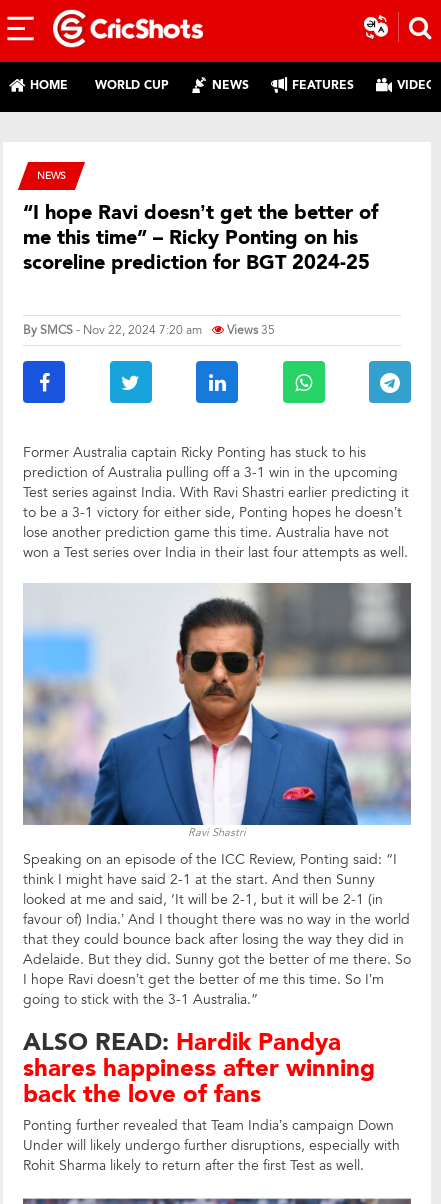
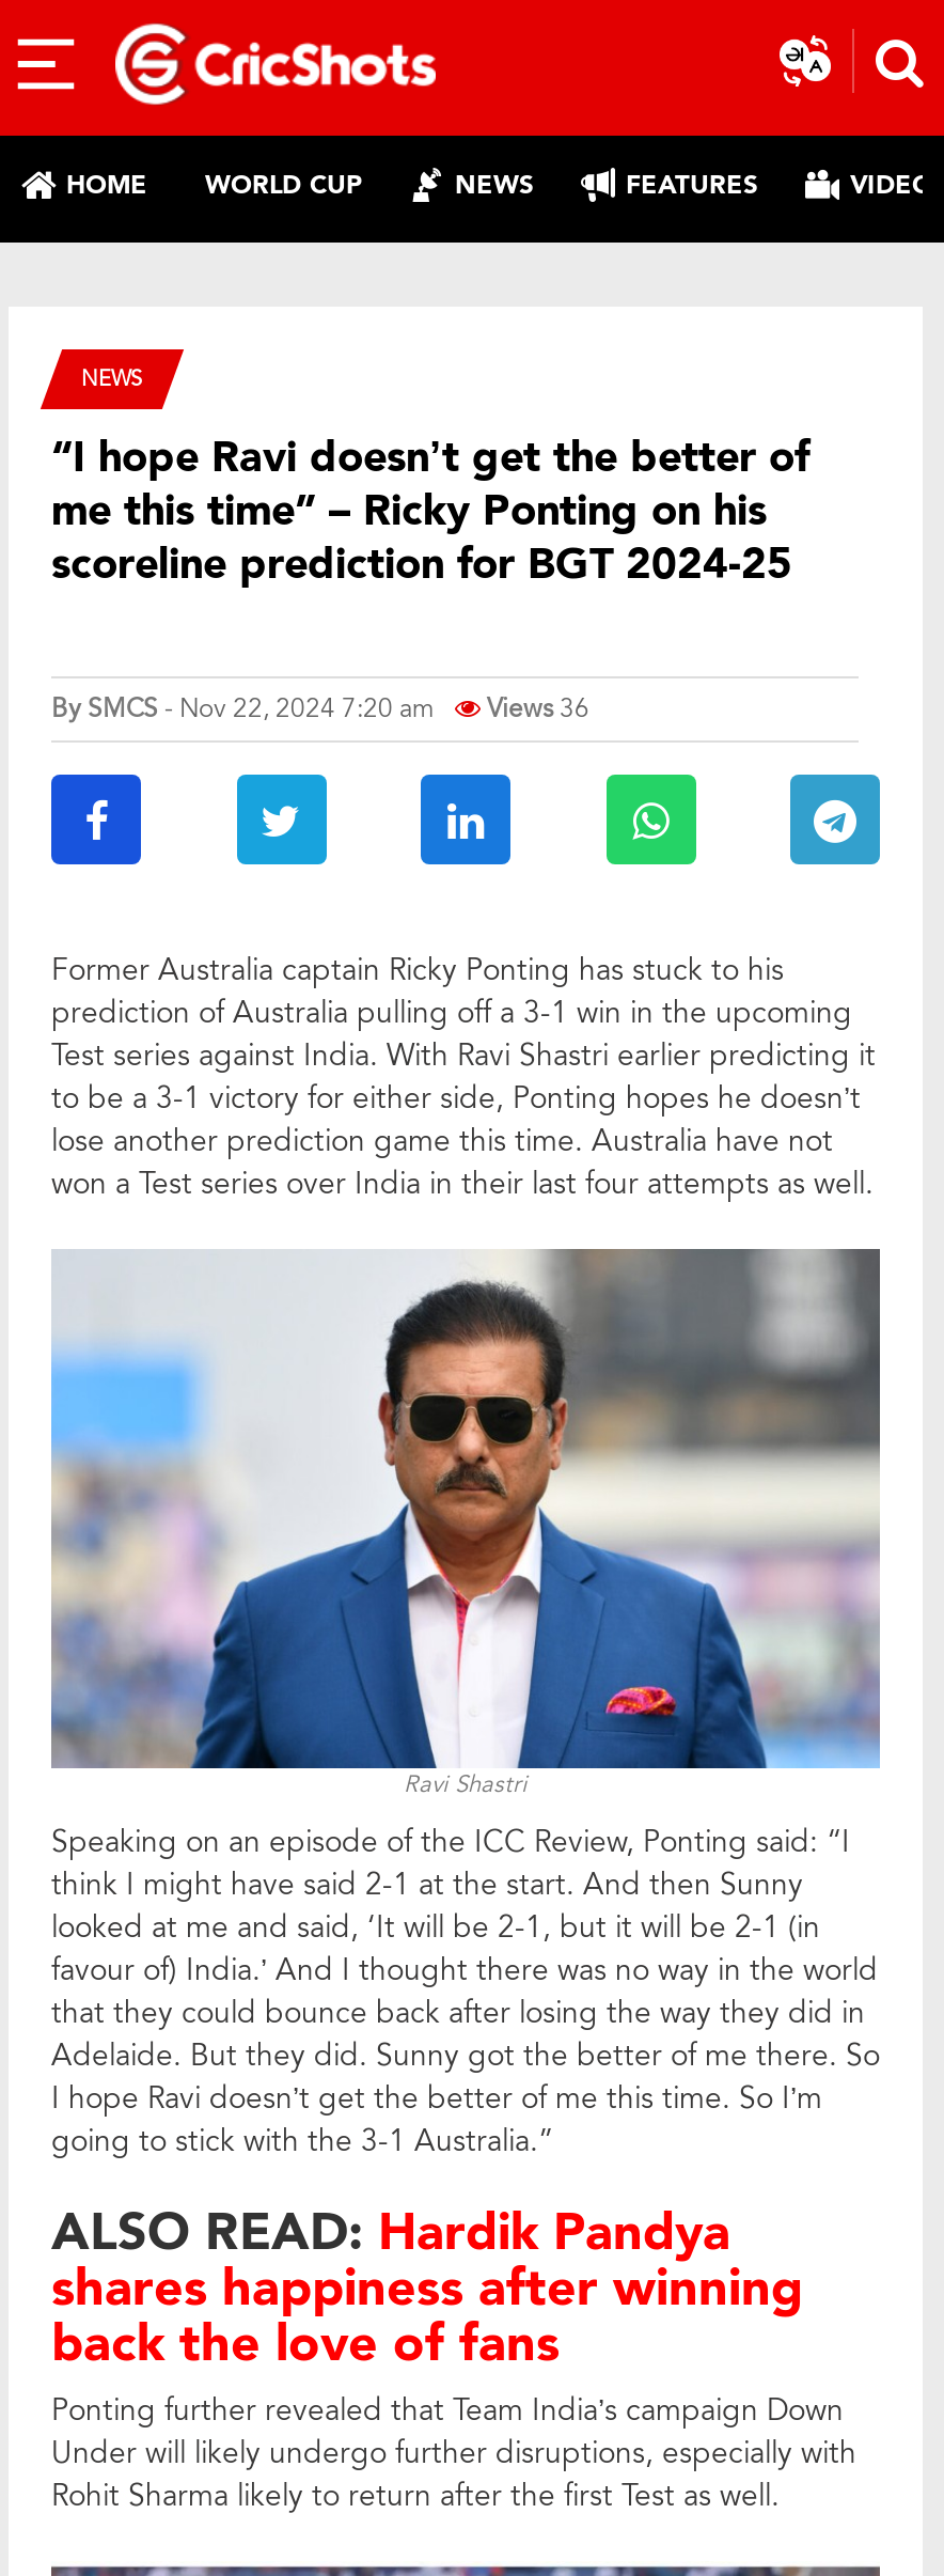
- By SMCS - Nov 22, 2024 7:20 am Views 35
+ By SMCS - Nov 22, 2024 7:20 am Views 36
